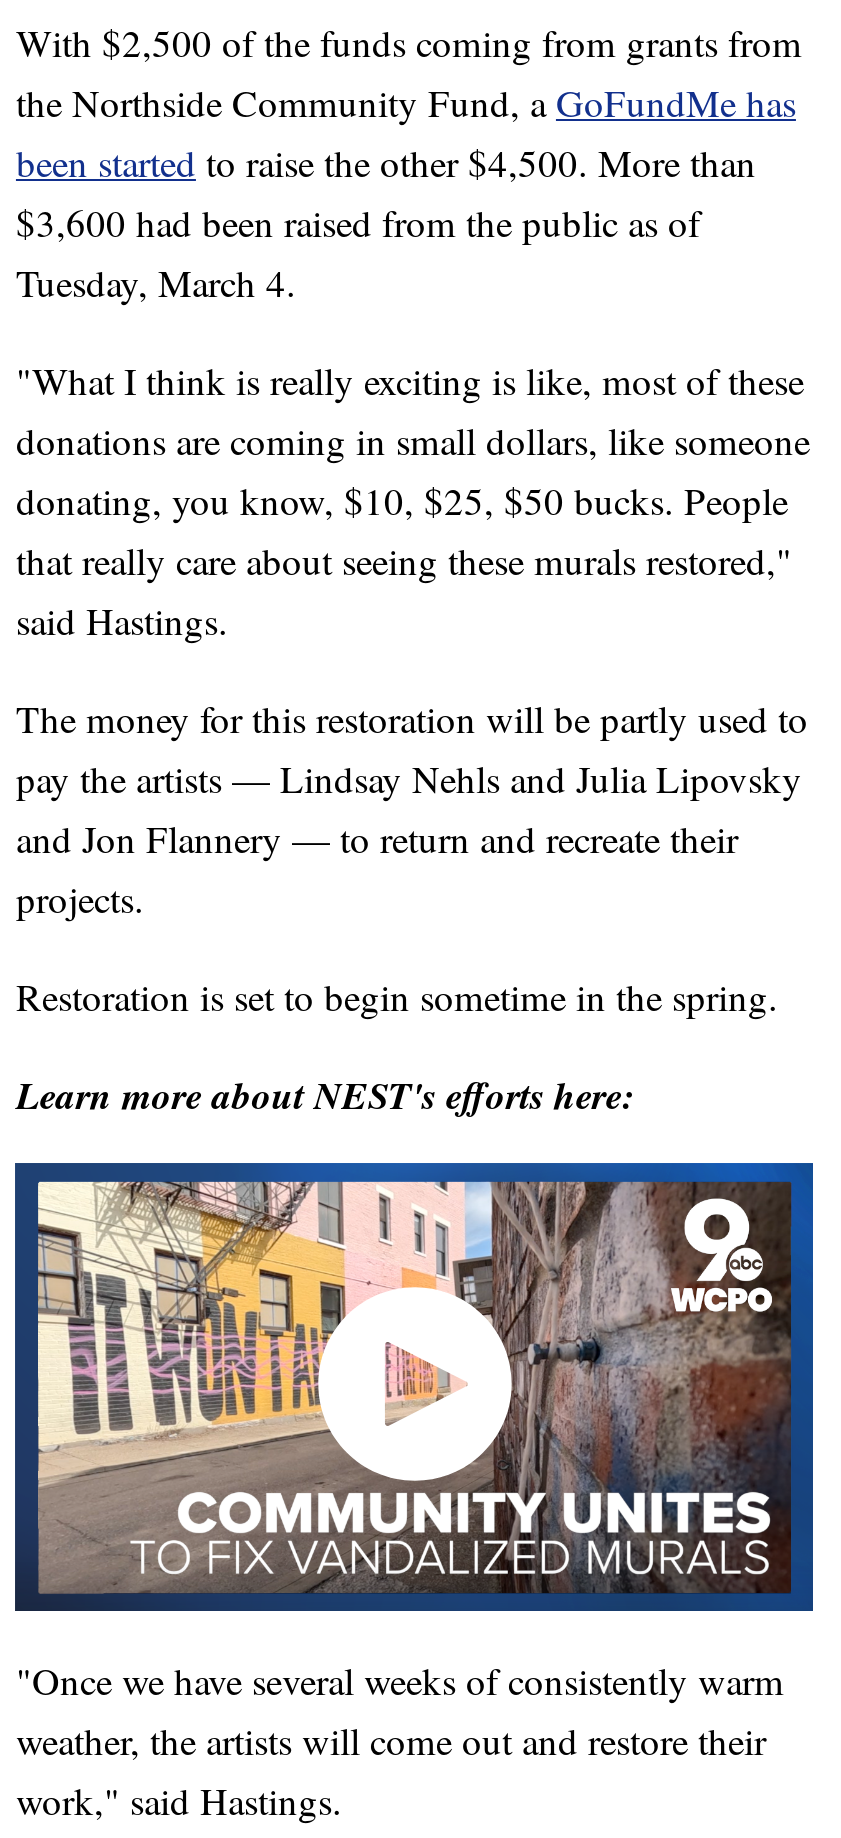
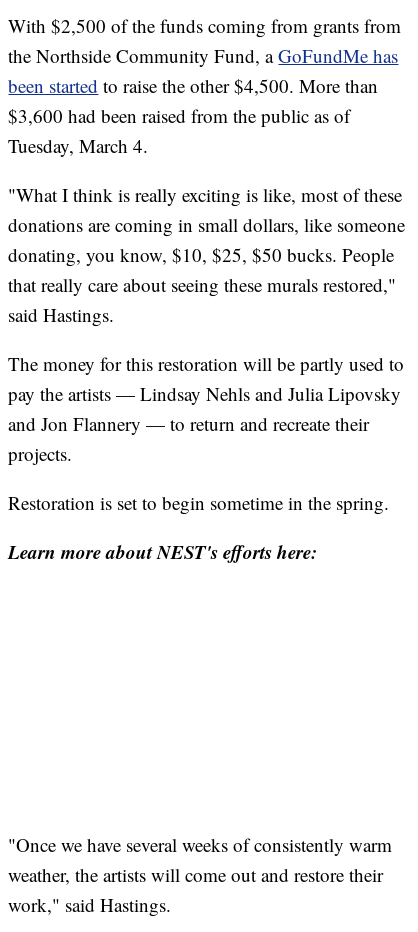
- [image]
